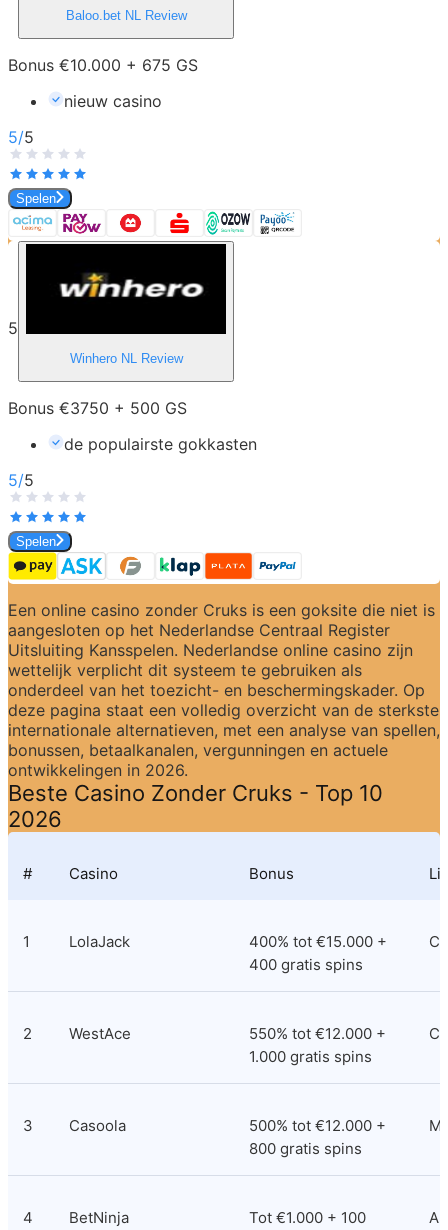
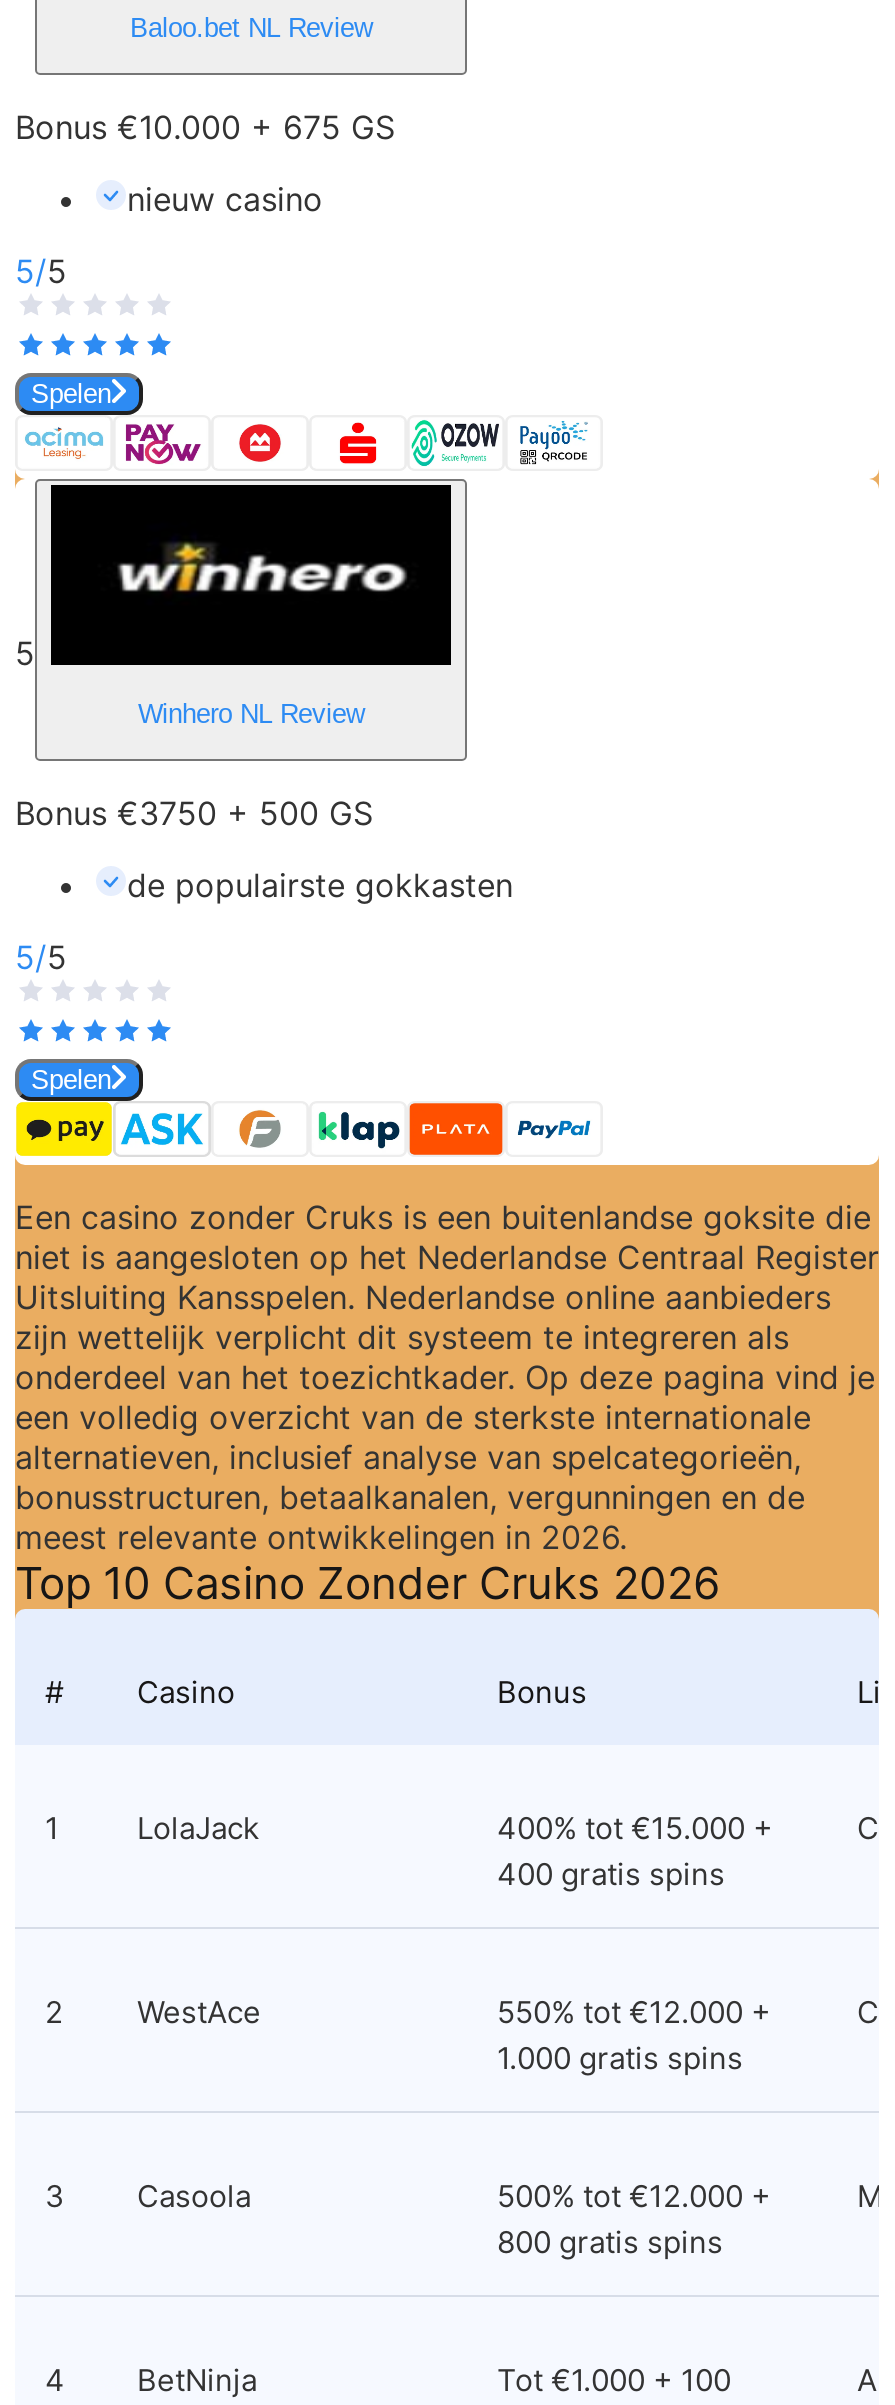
- Een online casino zonder Cruks is een goksite die niet is
- aangesloten op het Nederlandse Centraal Register
- Uitsluiting Kansspelen. Nederlandse online casino zijn
- wettelijk verplicht dit systeem te gebruiken als
- onderdeel van het toezicht- en beschermingskader. Op
- deze pagina staat een volledig overzicht van de sterkste
- internationale alternatieven, met een analyse van spellen,
- bonussen, betaalkanalen, vergunningen en actuele
- ontwikkelingen in 2026.
- Beste Casino Zonder Cruks - Top 10
- 2026
+ Een casino zonder Cruks is een buitenlandse goksite die
+ niet is aangesloten op het Nederlandse Centraal Register
+ Uitsluiting Kansspelen. Nederlandse online aanbieders
+ zijn wettelijk verplicht dit systeem te integreren als
+ onderdeel van het toezichtkader. Op deze pagina vind je
+ een volledig overzicht van de sterkste internationale
+ alternatieven, inclusief analyse van spelcategorieën,
+ bonusstructuren, betaalkanalen, vergunningen en de
+ meest relevante ontwikkelingen in 2026.
+ Top 10 Casino Zonder Cruks 2026
